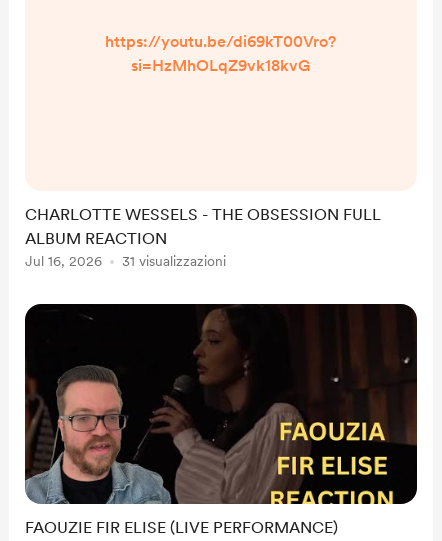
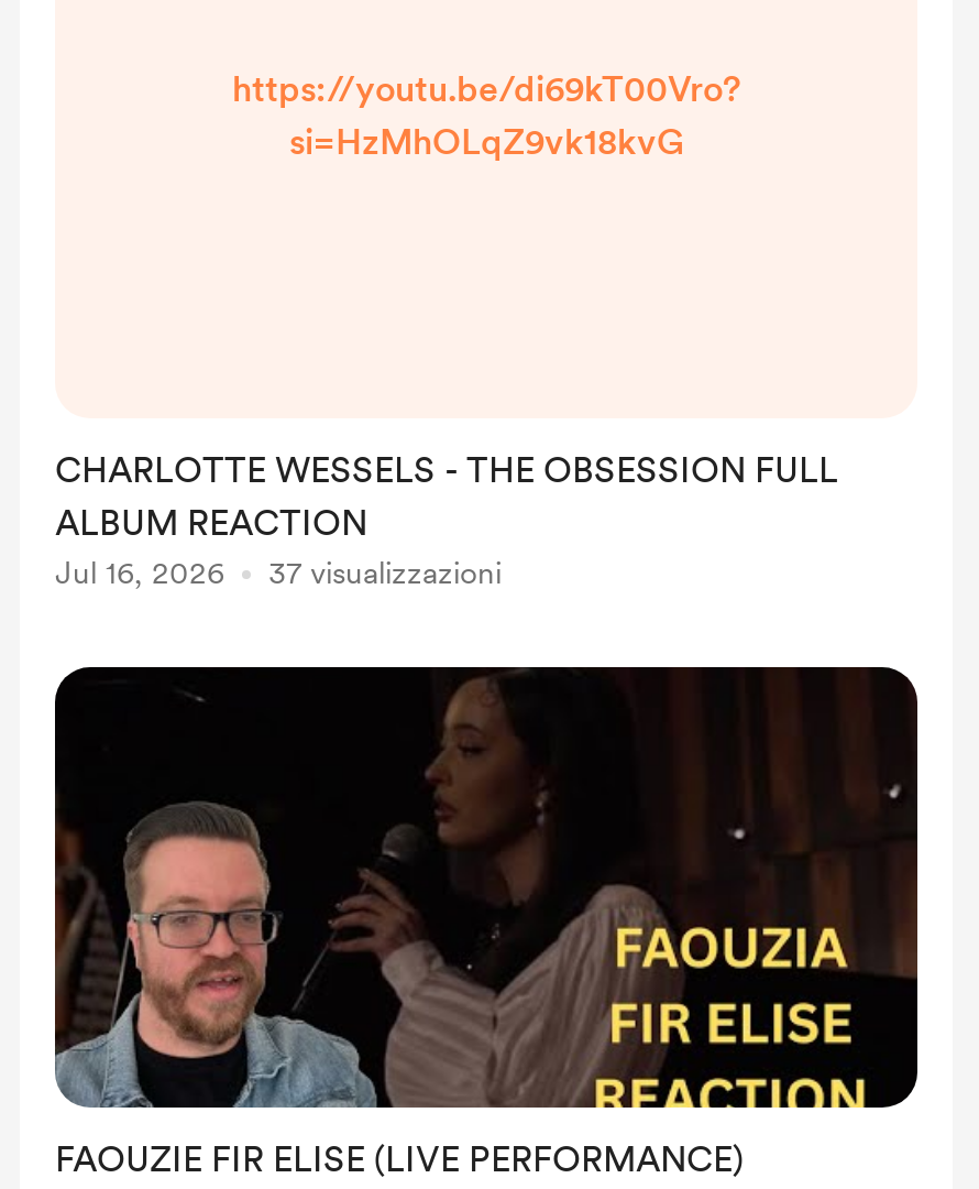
- 31 visualizzazioni
+ 37 visualizzazioni
